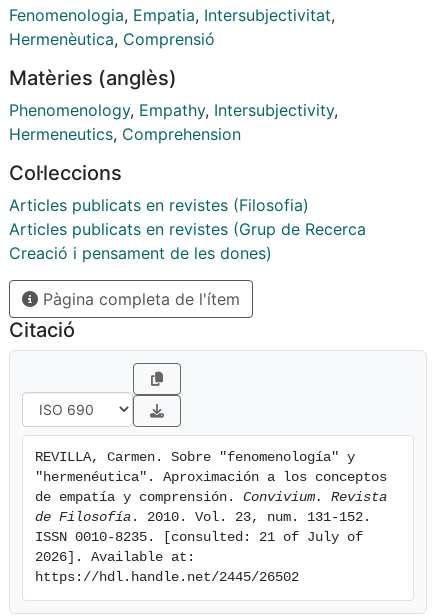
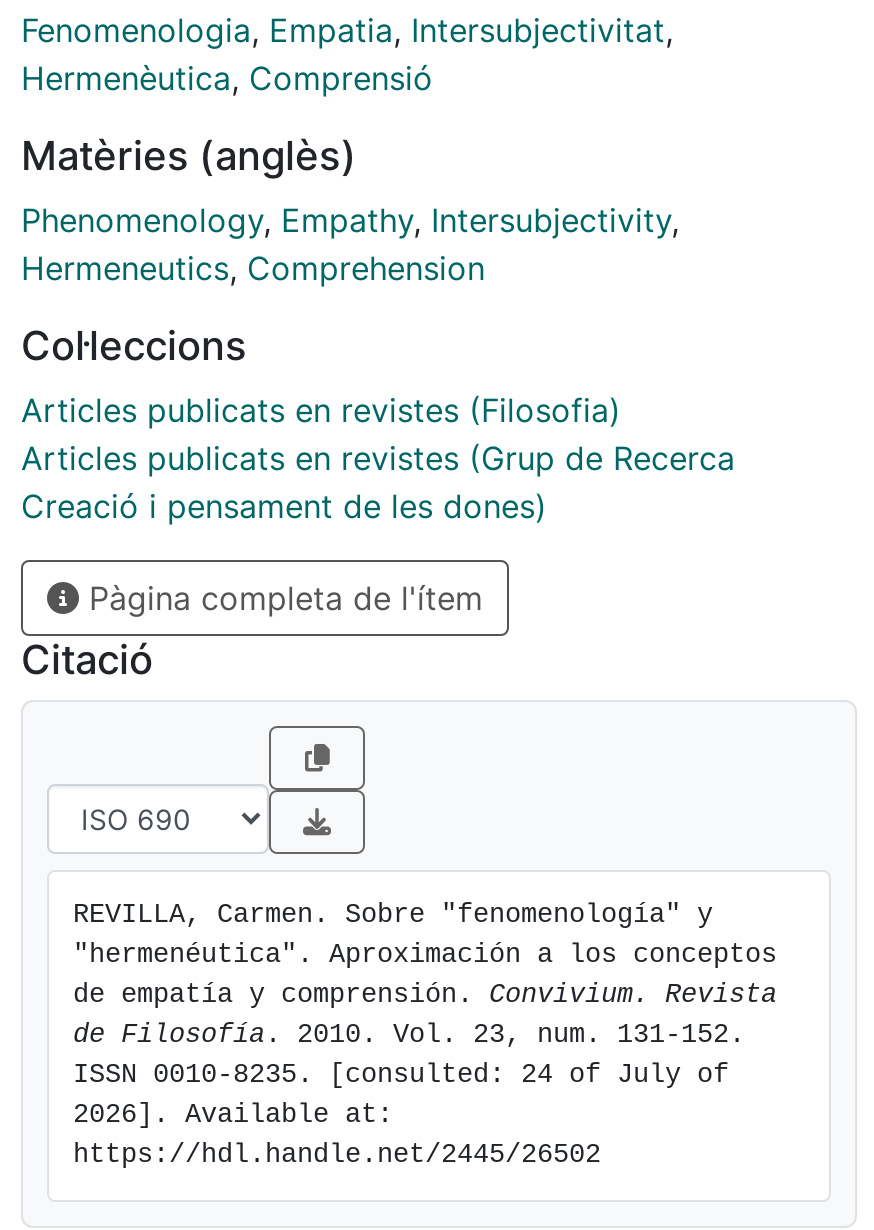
- ISSN 0010-8235. [consulted: 21 of July of
+ ISSN 0010-8235. [consulted: 24 of July of
